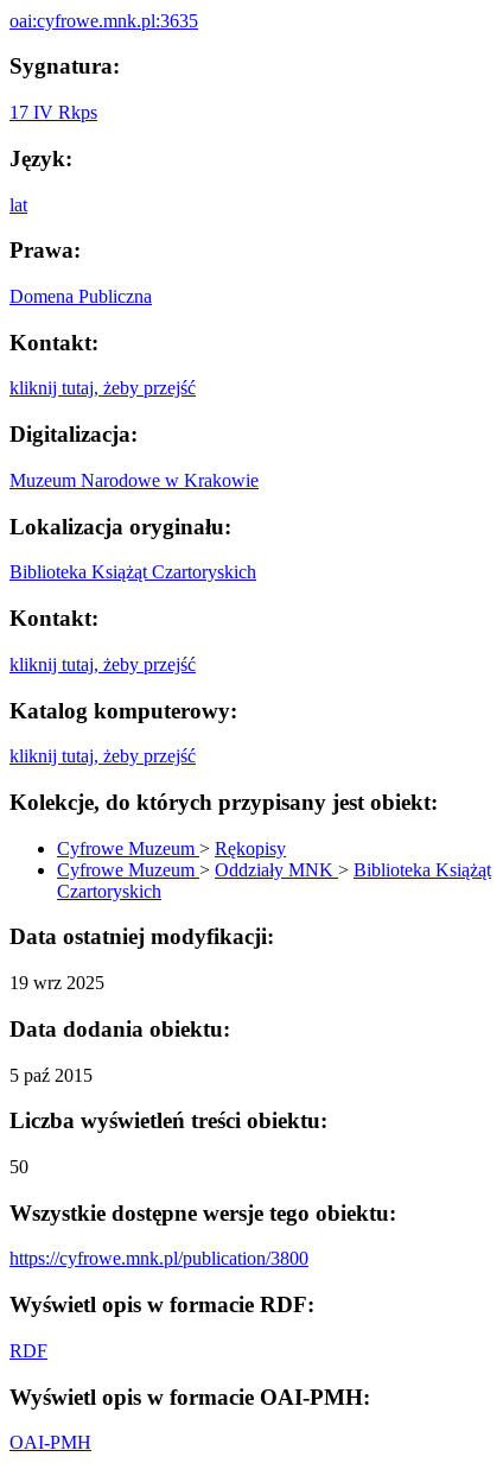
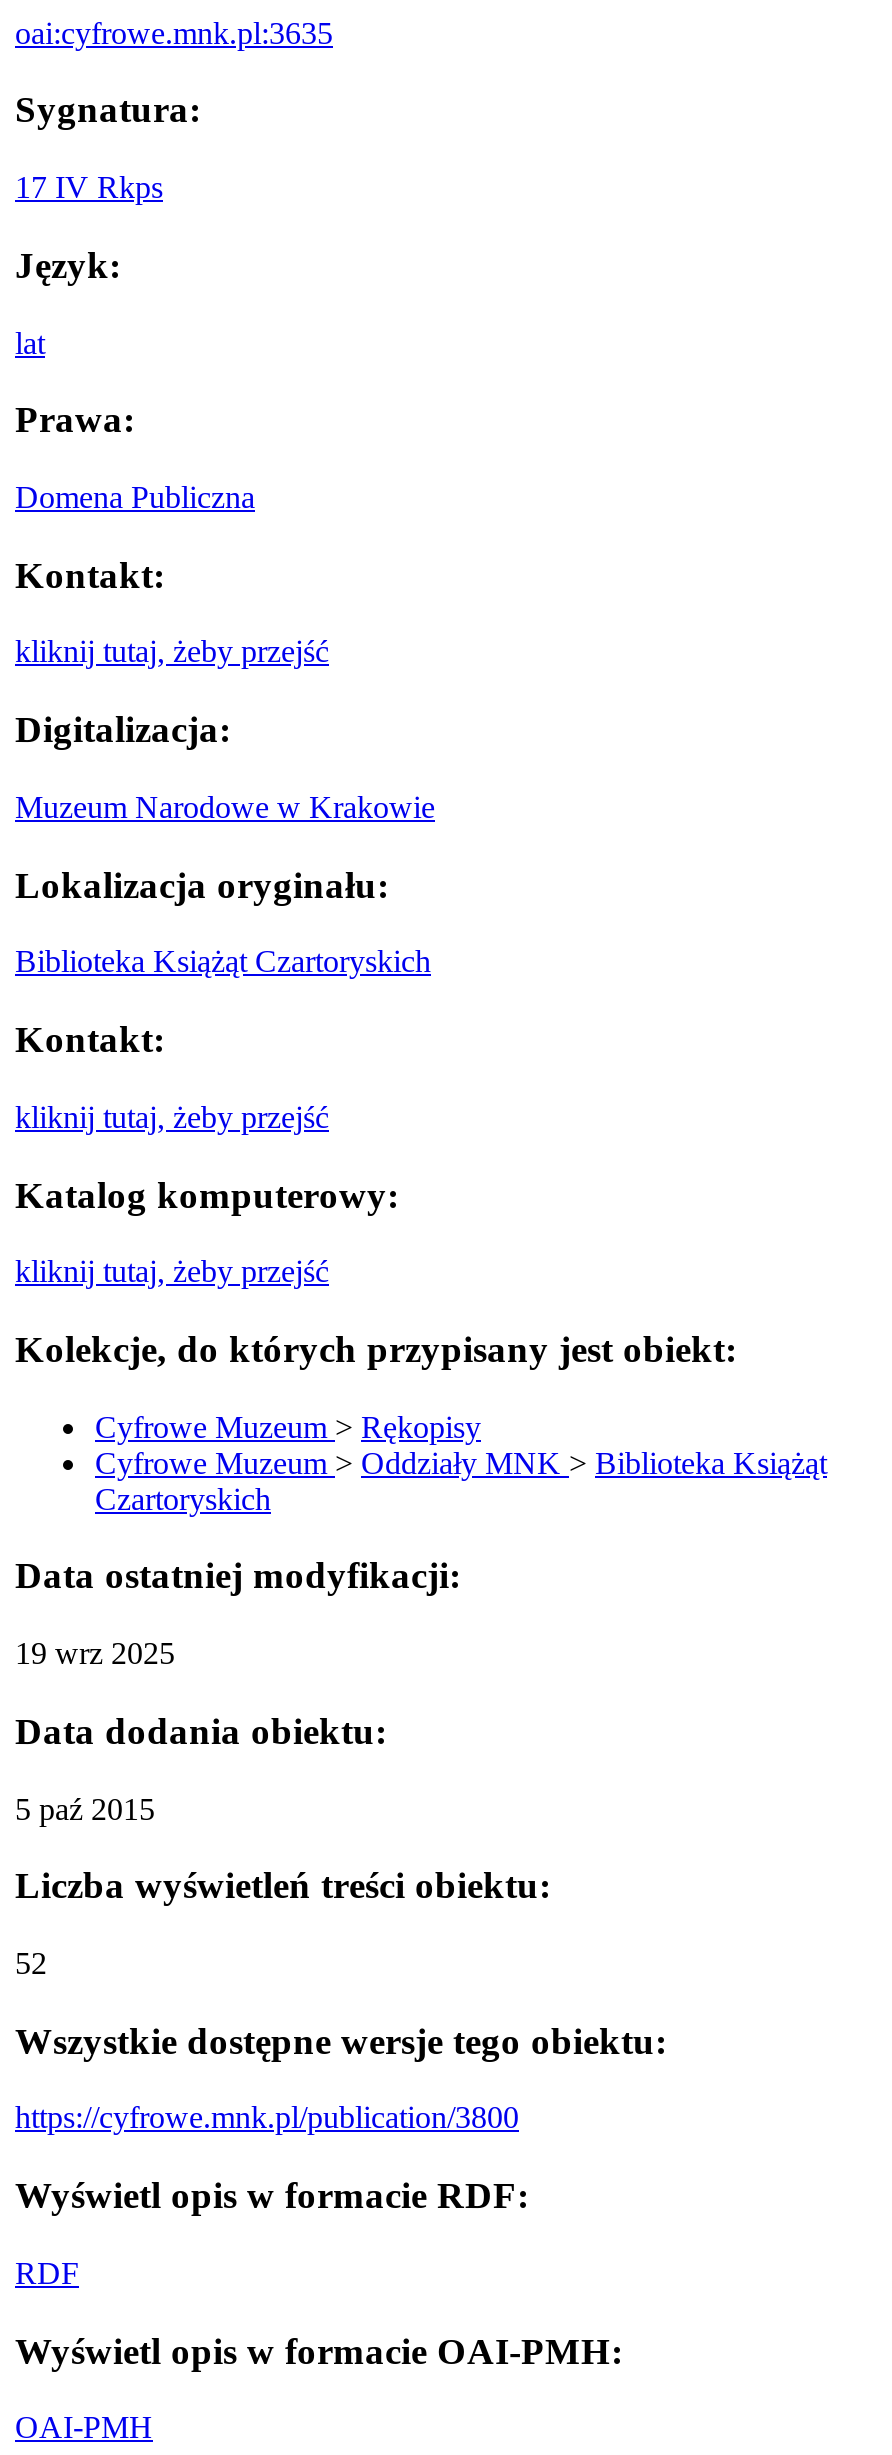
- 50
+ 52
